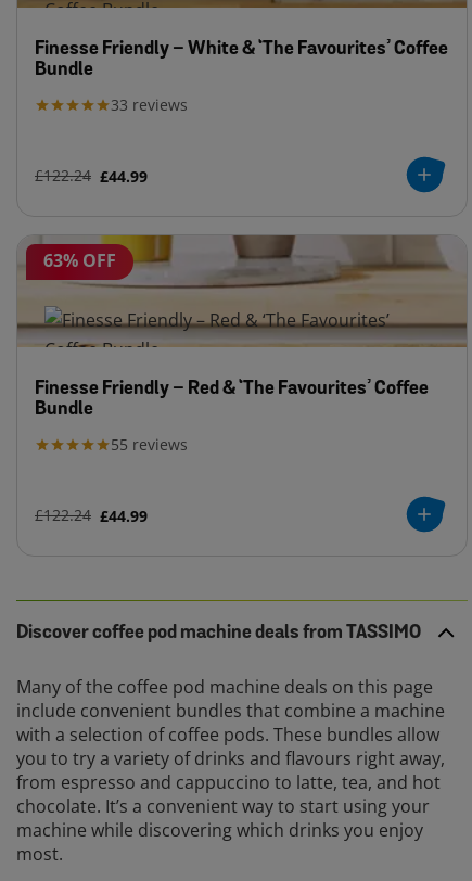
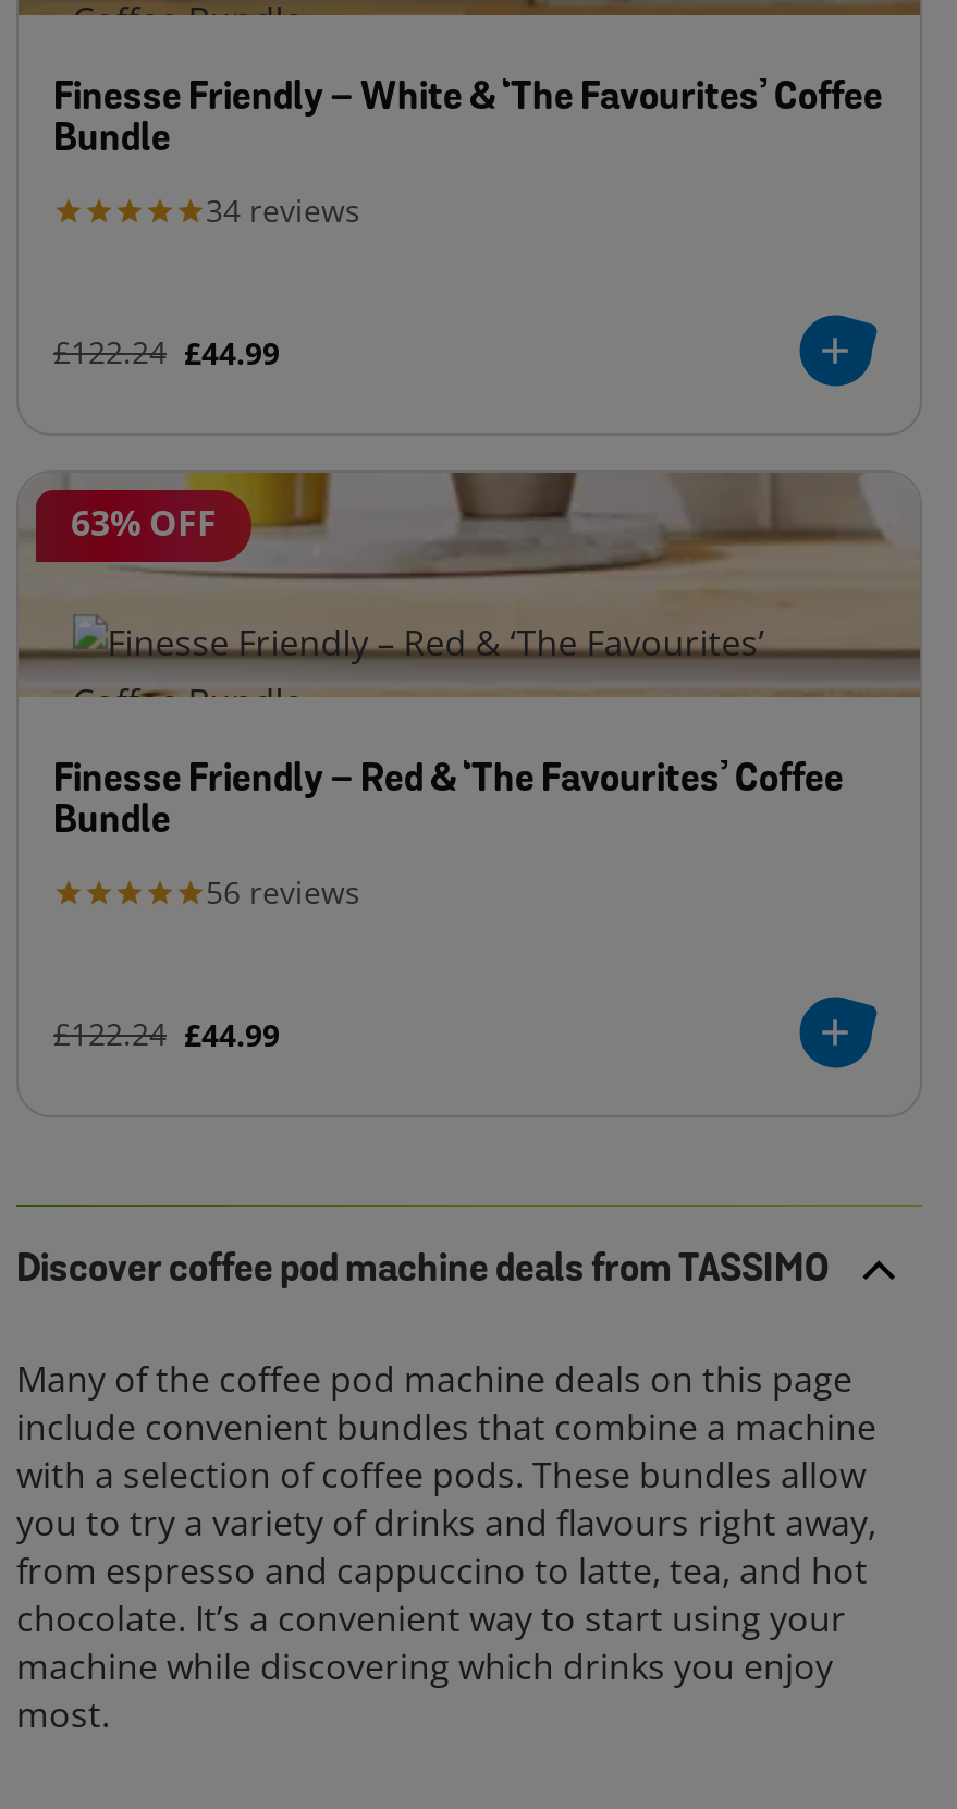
- 33 reviews
+ 34 reviews

- 55 reviews
+ 56 reviews
